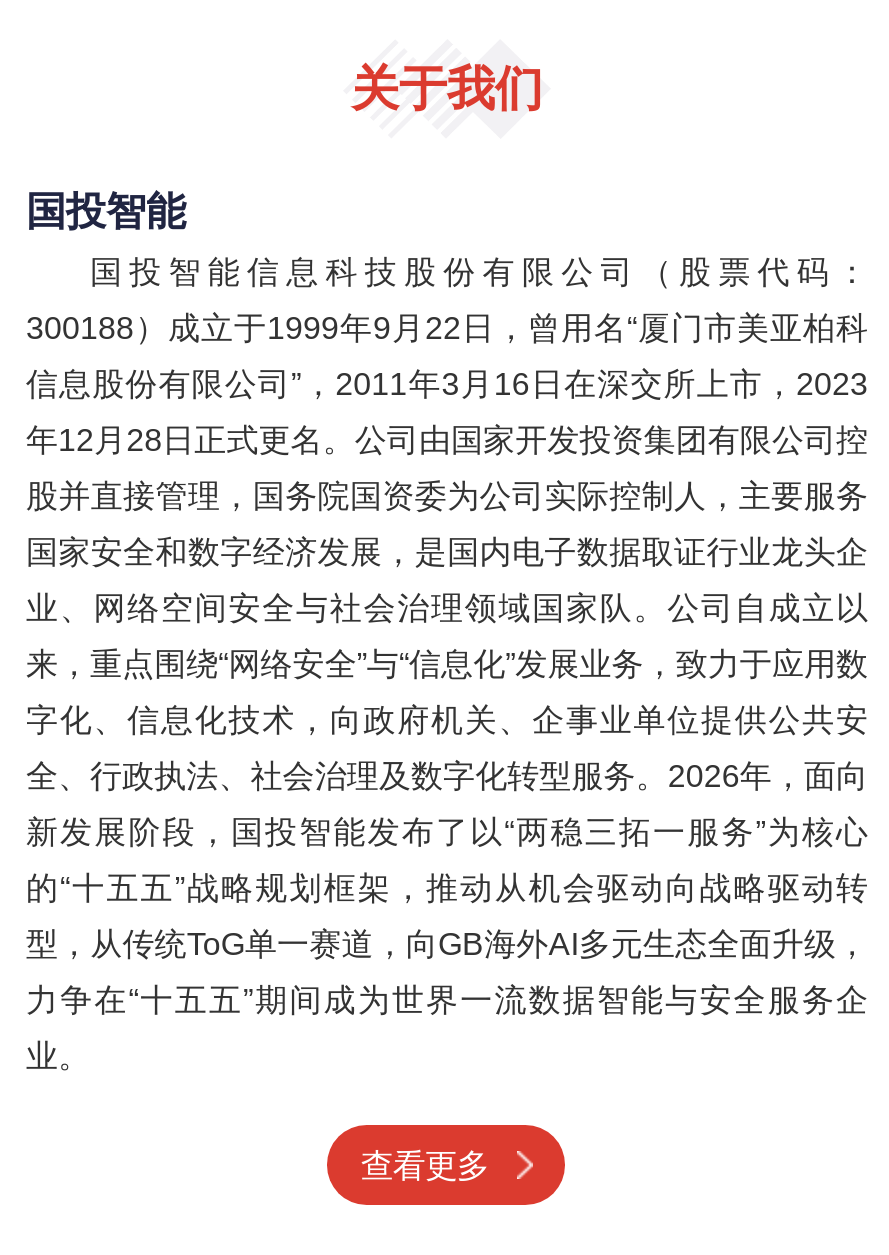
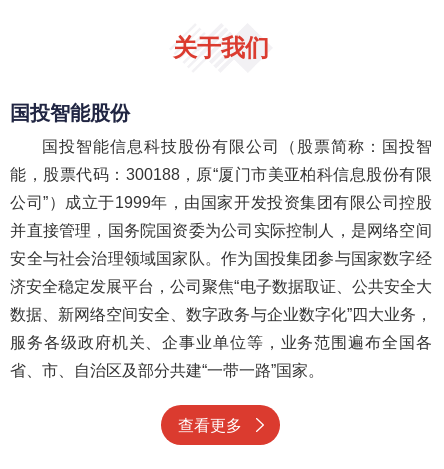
- 国投智能
- 国投智能信息科技股份有限公司（股票代码：
- 300188）成立于1999年9月22日，曾用名“厦门市美亚柏科
- 信息股份有限公司”，2011年3月16日在深交所上市，2023
- 年12月28日正式更名。公司由国家开发投资集团有限公司控
- 股并直接管理，国务院国资委为公司实际控制人，主要服务
- 国家安全和数字经济发展，是国内电子数据取证行业龙头企
- 业、网络空间安全与社会治理领域国家队。公司自成立以
- 来，重点围绕“网络安全”与“信息化”发展业务，致力于应用数
- 字化、信息化技术，向政府机关、企事业单位提供公共安
- 全、行政执法、社会治理及数字化转型服务。2026年，面向
- 新发展阶段，国投智能发布了以“两稳三拓一服务”为核心
- 的“十五五”战略规划框架，推动从机会驱动向战略驱动转
- 型，从传统ToG单一赛道，向GB海外AI多元生态全面升级，
- 力争在“十五五”期间成为世界一流数据智能与安全服务企
- 业。
+ 国投智能股份
+ 国投智能信息科技股份有限公司（股票简称：国投智
+ 能，股票代码：300188，原“厦门市美亚柏科信息股份有限
+ 公司”）成立于1999年，由国家开发投资集团有限公司控股
+ 并直接管理，国务院国资委为公司实际控制人，是网络空间
+ 安全与社会治理领域国家队。作为国投集团参与国家数字经
+ 济安全稳定发展平台，公司聚焦“电子数据取证、公共安全大
+ 数据、新网络空间安全、数字政务与企业数字化”四大业务，
+ 服务各级政府机关、企事业单位等，业务范围遍布全国各
+ 省、市、自治区及部分共建“一带一路”国家。
